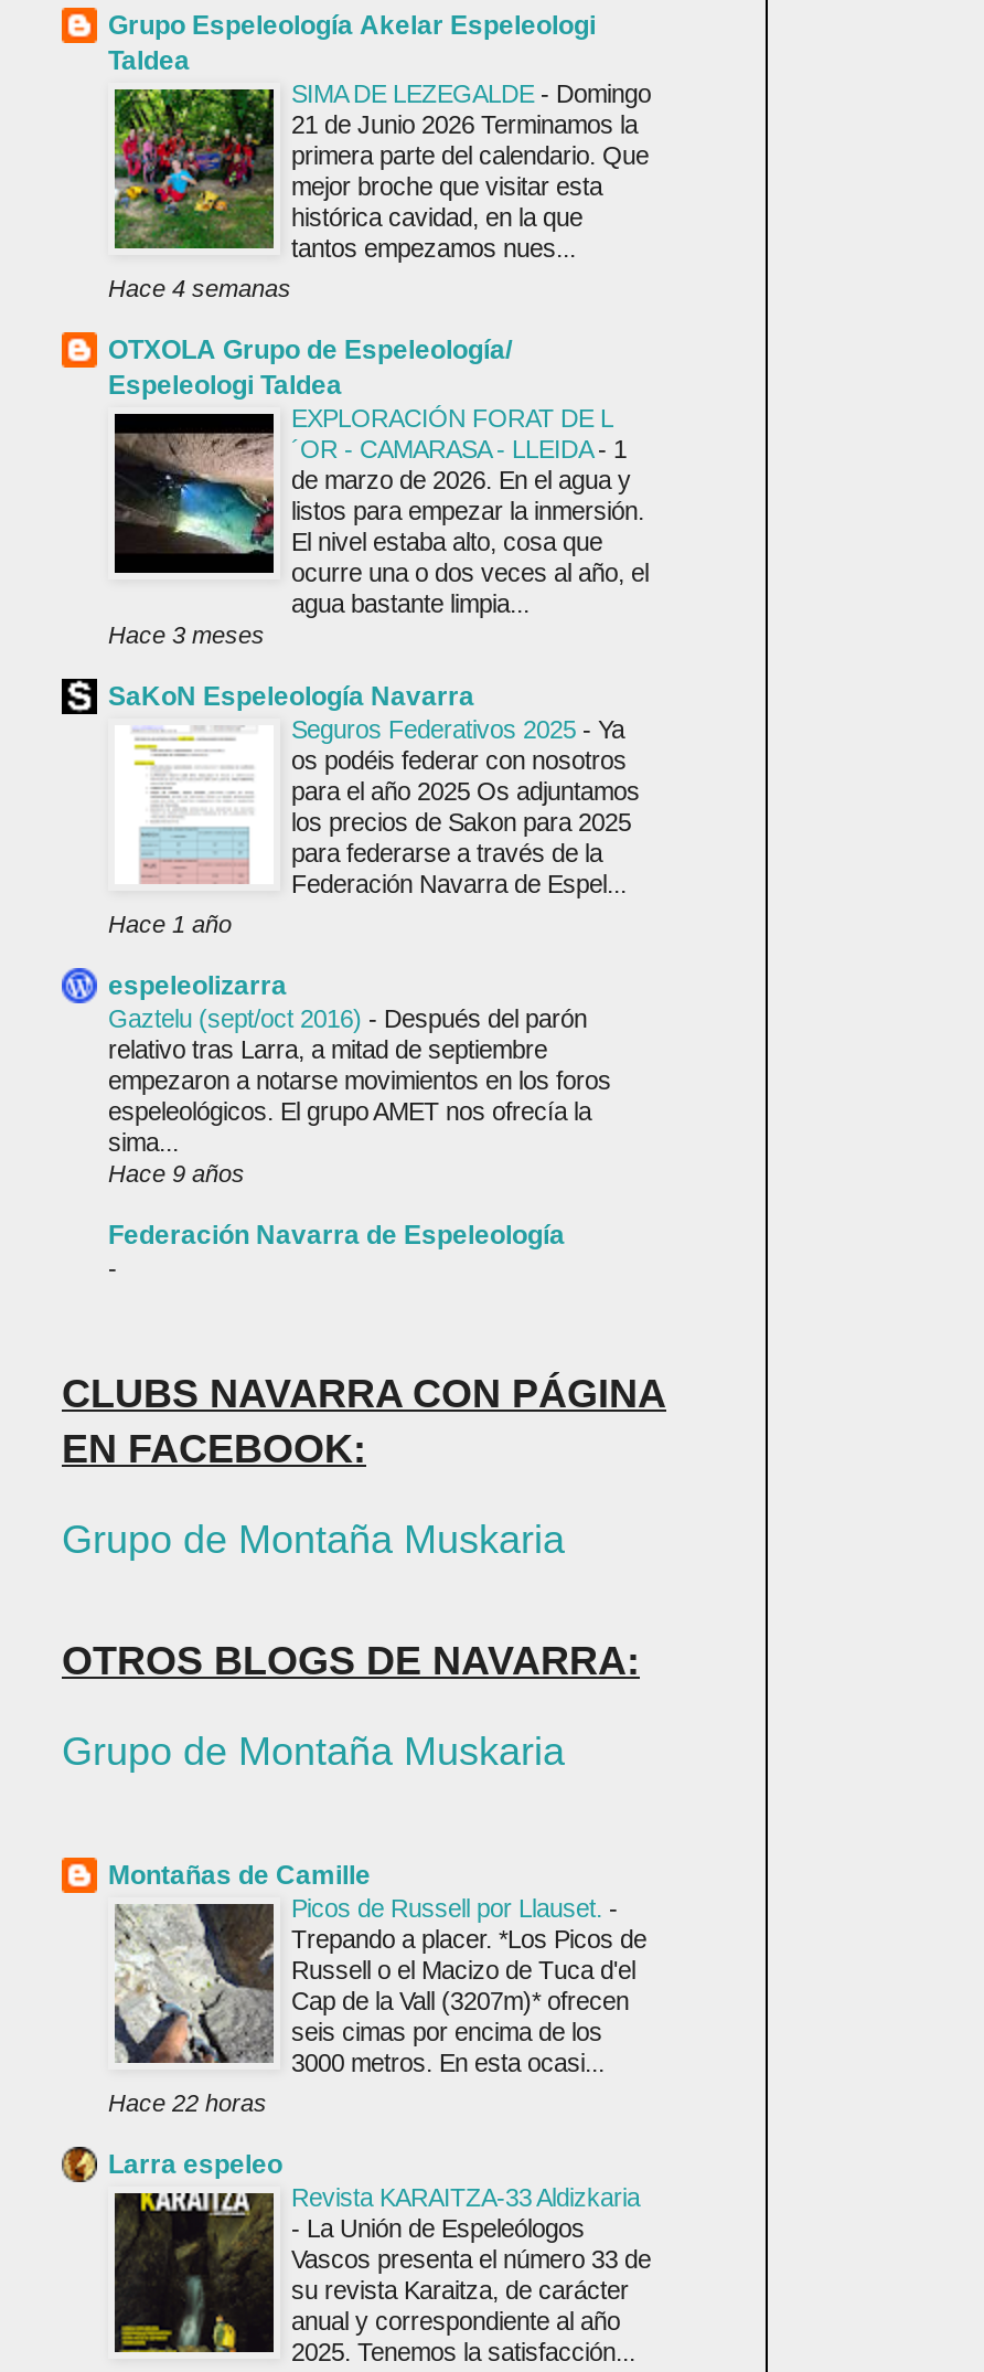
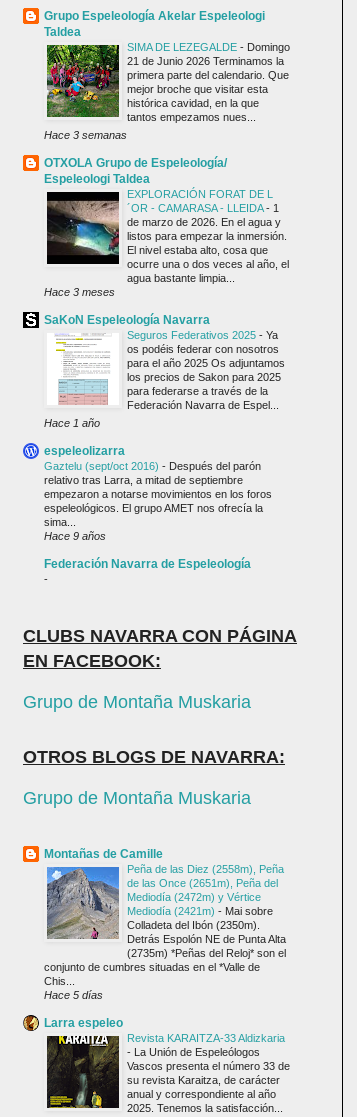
- Hace 4 semanas
+ Hace 3 semanas

- [image]
- Picos de Russell por Llauset. -
- Trepando a placer. *Los Picos de
- Russell o el Macizo de Tuca d'el
- Cap de la Vall (3207m)* ofrecen
- seis cimas por encima de los
- 3000 metros. En esta ocasi...
- Hace 22 horas
+ [image]
+ Peña de las Diez (2558m), Peña
+ de las Once (2651m), Peña del
+ Mediodía (2472m) y Vértice
+ Mediodía (2421m) - Mai sobre
+ Colladeta del Ibón (2350m).
+ Detrás Espolón NE de Punta Alta
+ (2735m) *Peñas del Reloj* son el
+ conjunto de cumbres situadas en el *Valle de
+ Chis...
+ Hace 5 días
